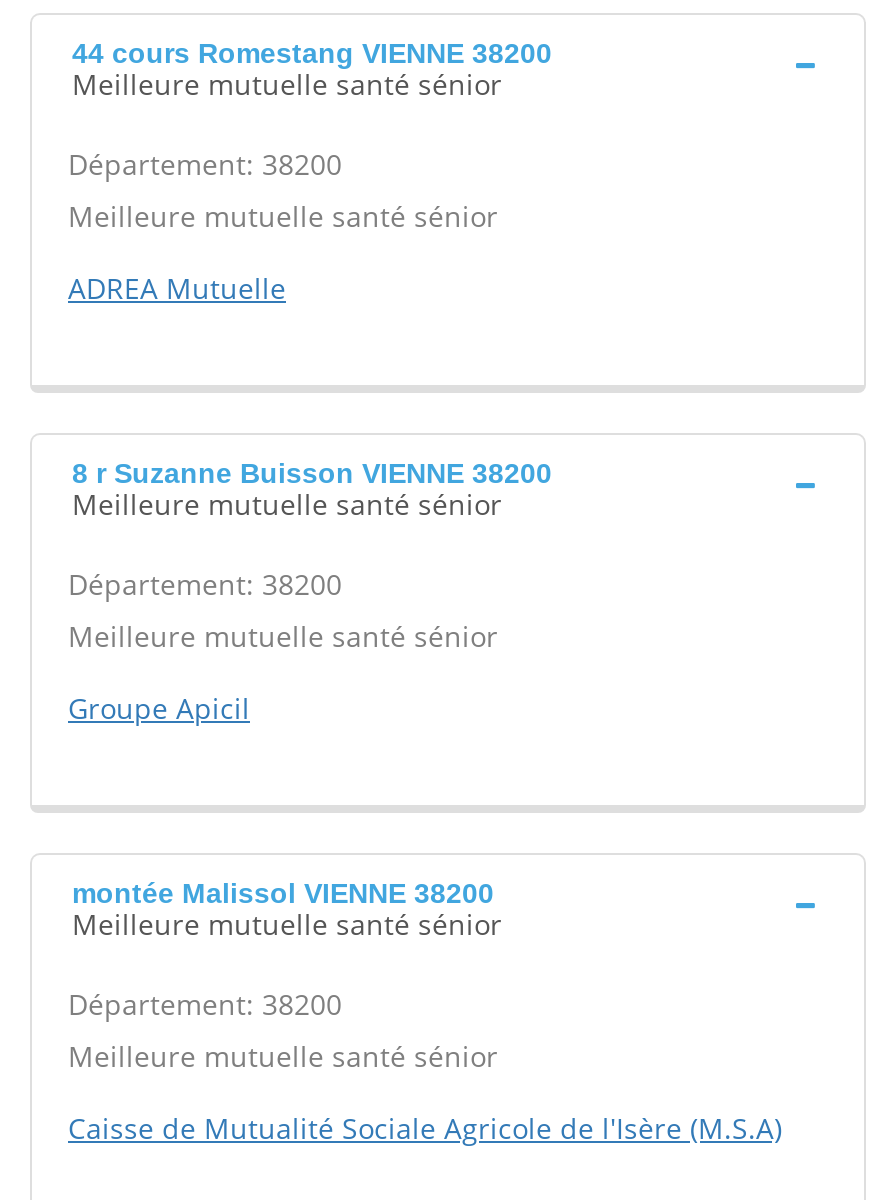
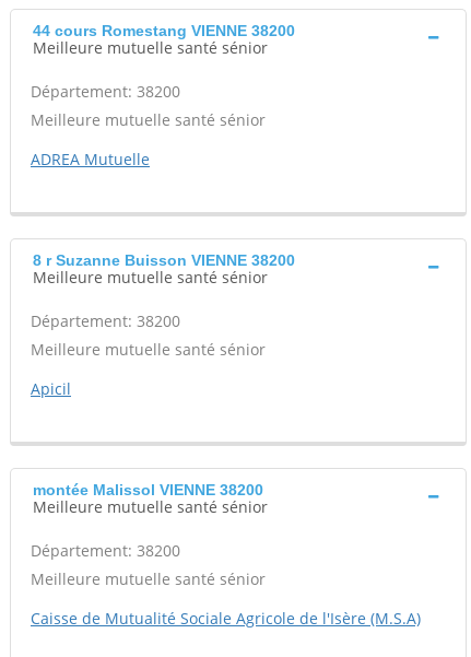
- Groupe Apicil
+ Apicil
